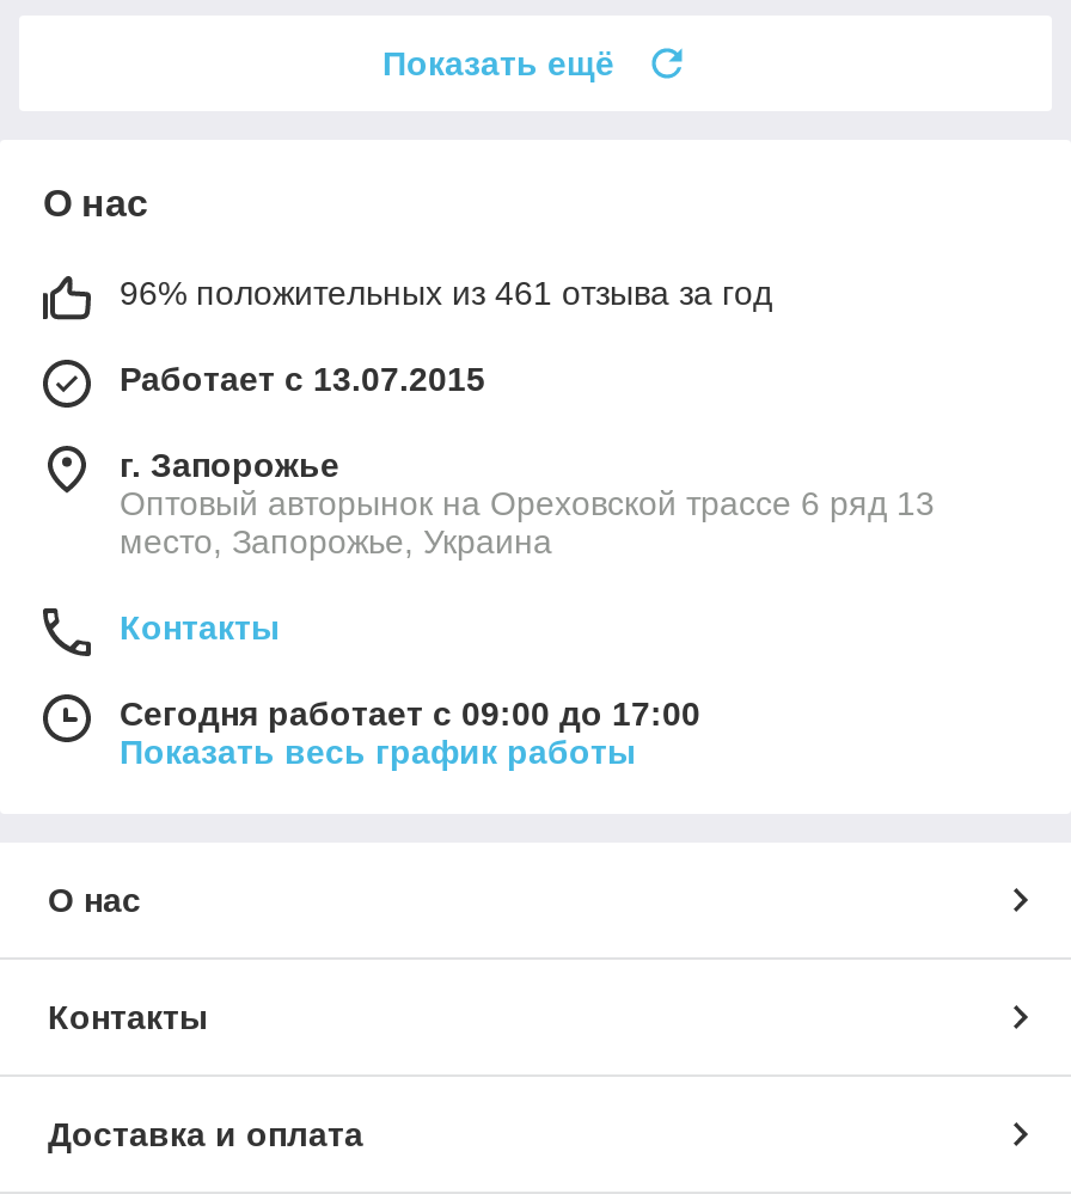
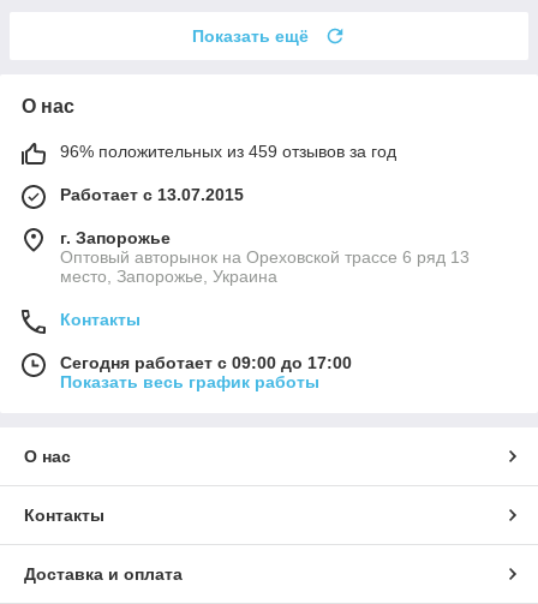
- 96% положительных из 461 отзыва за год
+ 96% положительных из 459 отзывов за год
